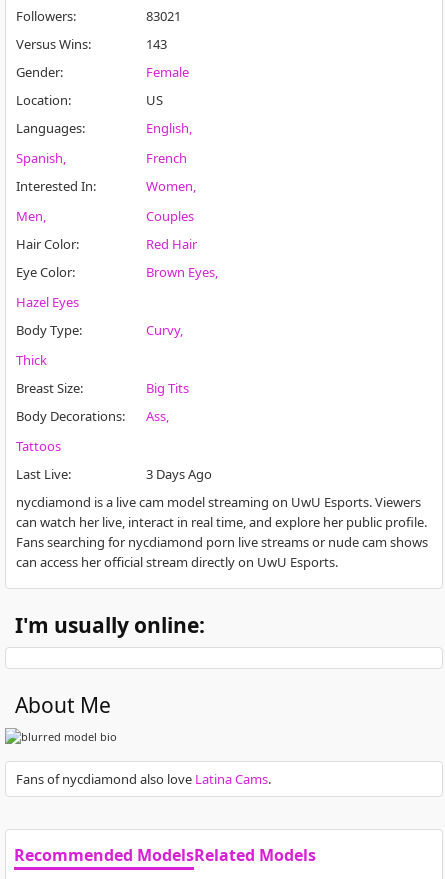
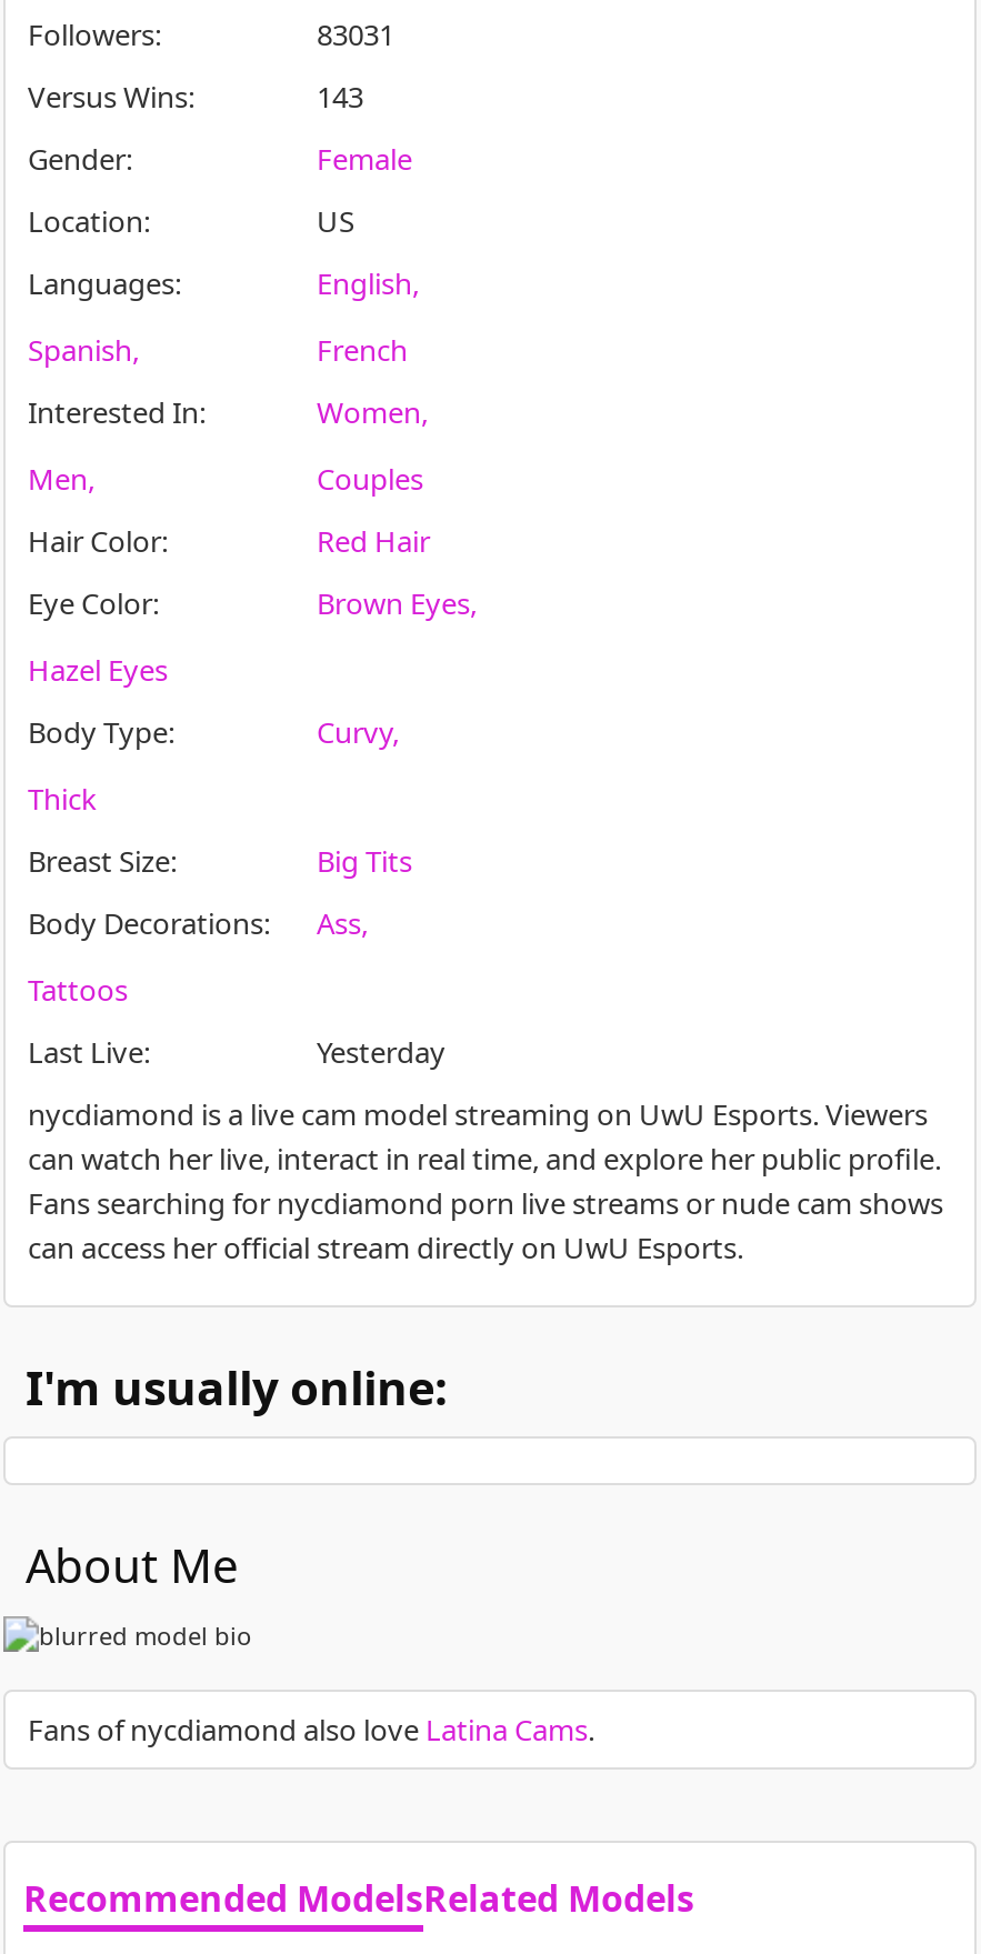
- 83021
+ 83031

- 3 Days Ago
+ Yesterday
